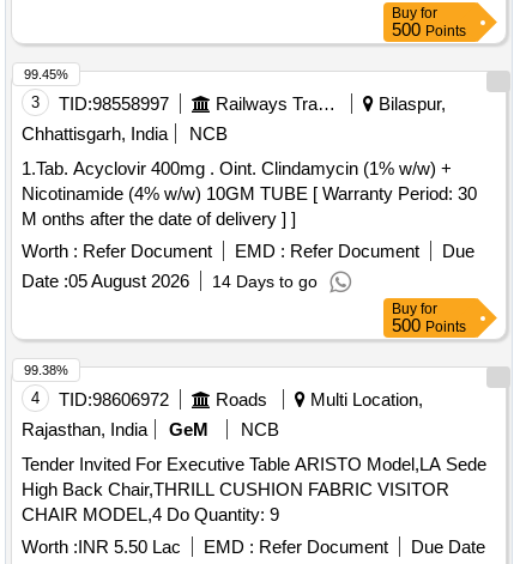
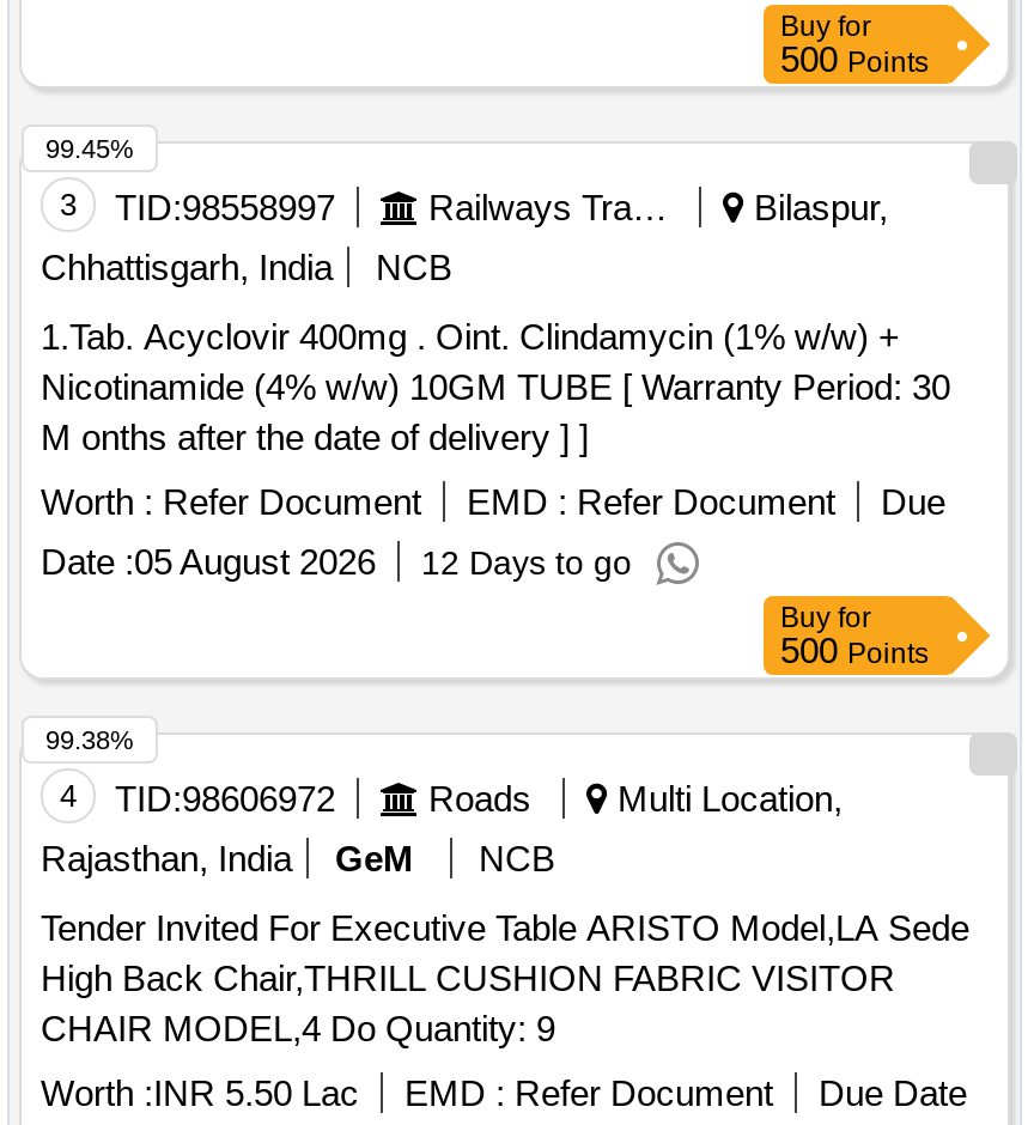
- Date : 05 August 2026 14 Days to go
+ Date : 05 August 2026 12 Days to go
